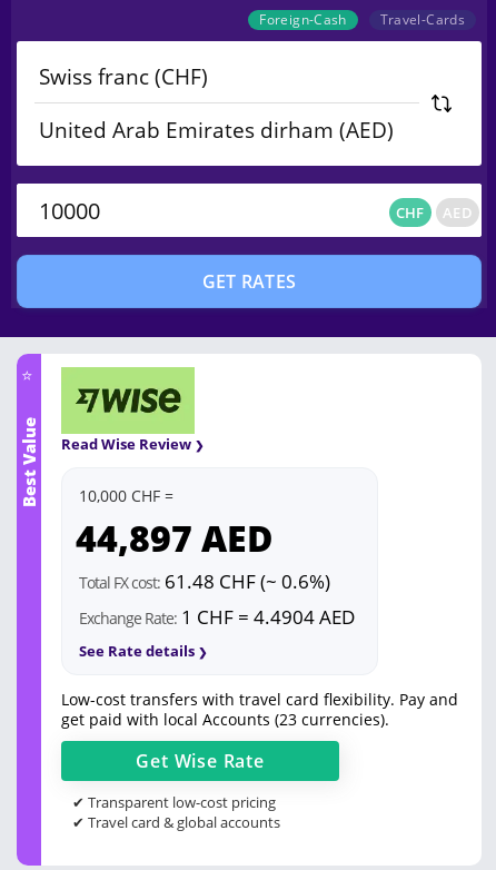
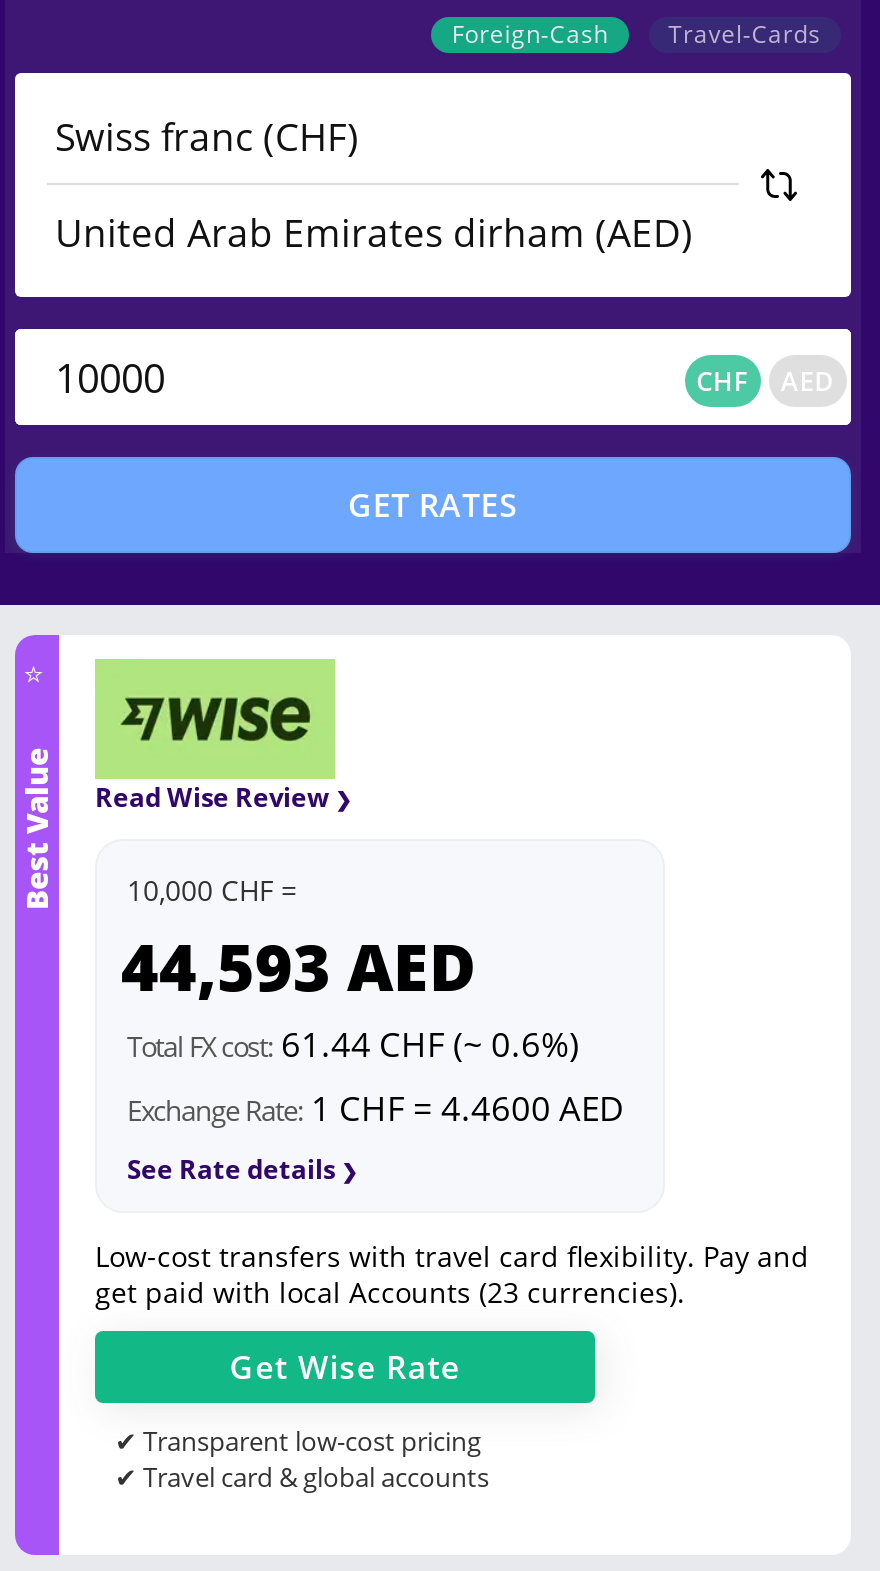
- 44,897 AED
+ 44,593 AED

- Total FX cost: 61.48 CHF (~ 0.6%)
+ Total FX cost: 61.44 CHF (~ 0.6%)

- Exchange Rate: 1 CHF = 4.4904 AED
+ Exchange Rate: 1 CHF = 4.4600 AED
